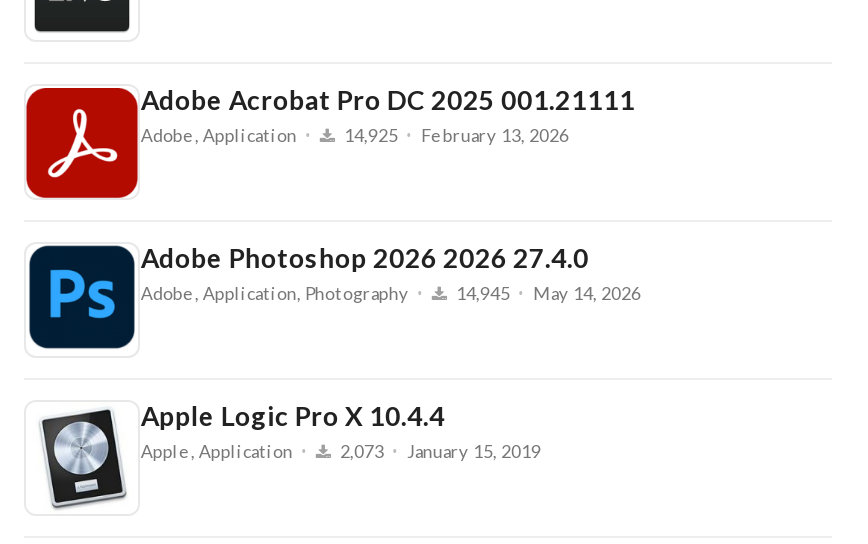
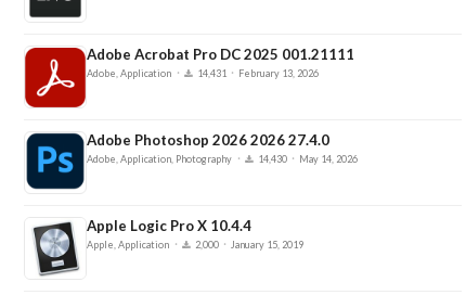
- 14,925 · February 13, 2026
+ 14,431 · February 13, 2026

- 14,945 · May 14, 2026
+ 14,430 · May 14, 2026

- 2,073 · January 15, 2019
+ 2,000 · January 15, 2019
